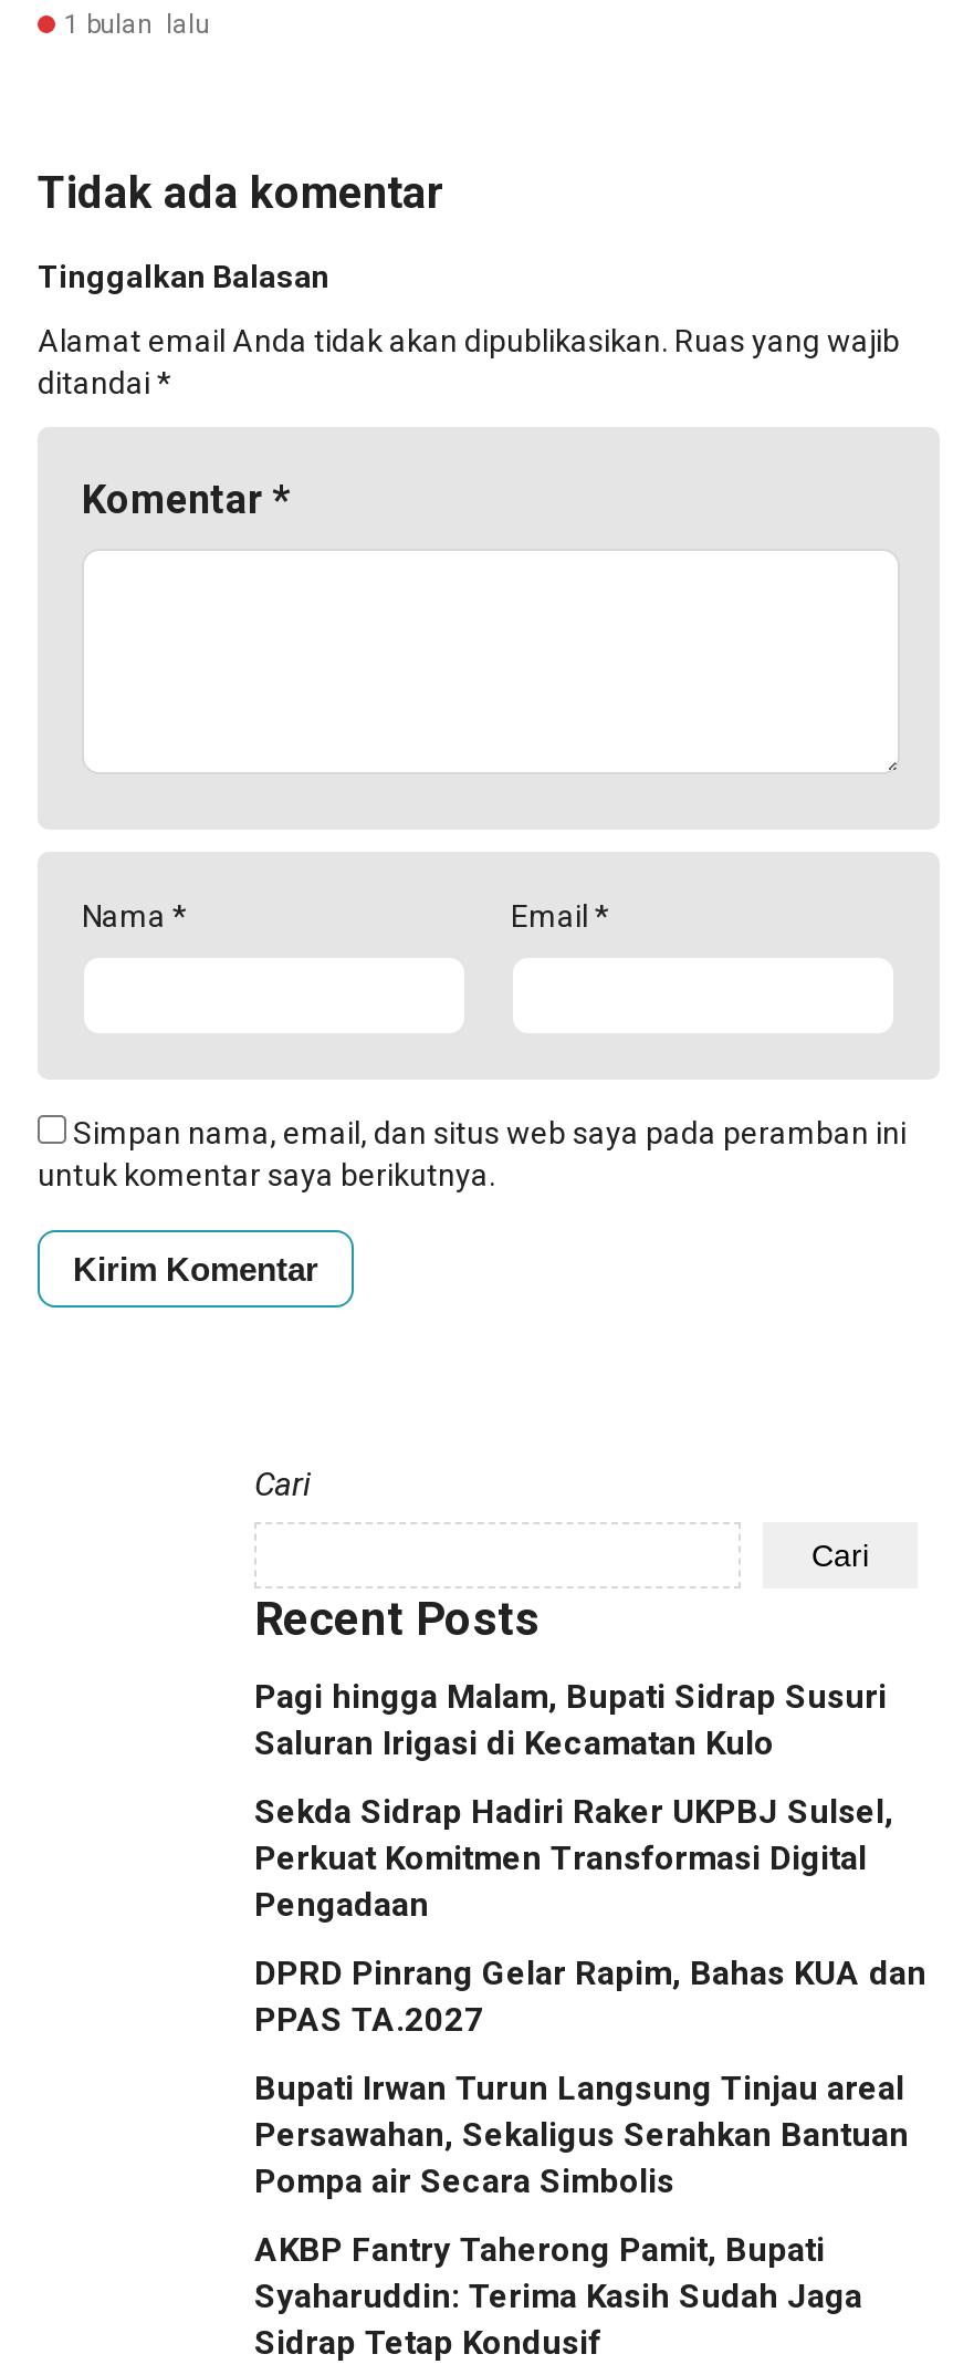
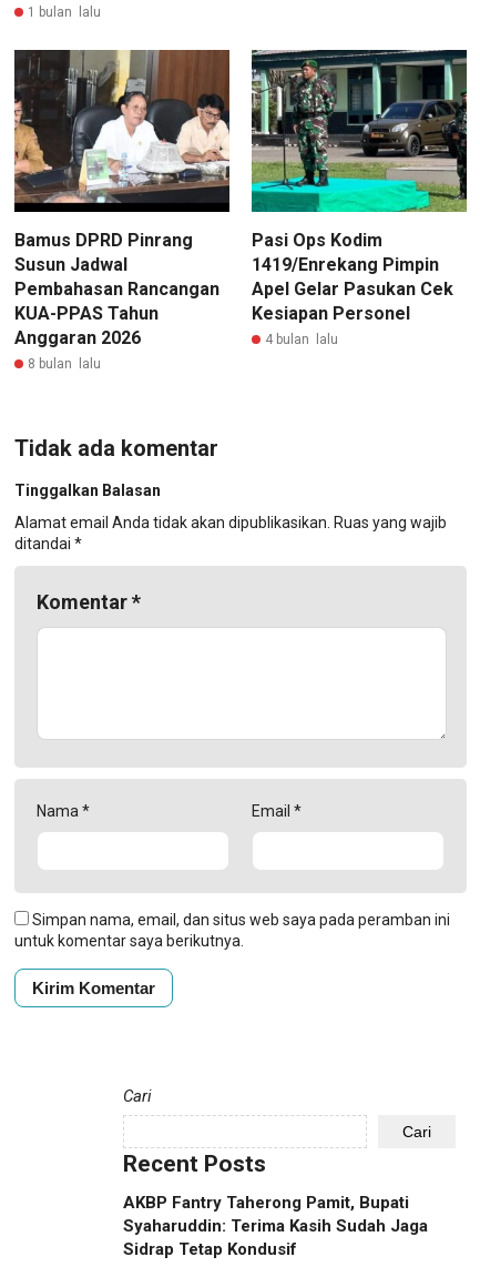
+ [image]
+ Bamus DPRD Pinrang
+ Susun Jadwal
+ Pembahasan Rancangan
+ KUA-PPAS Tahun
+ Anggaran 2026
+ 8 bulan lalu

+ [image]
+ Pasi Ops Kodim
+ 1419/Enrekang Pimpin
+ Apel Gelar Pasukan Cek
+ Kesiapan Personel
+ 4 bulan lalu

moved down: Tidak ada komentar | Tinggalkan Balasan | Alamat email Anda tidak akan dipublikasikan. Ruas yang wajib | ... | Cari | Recent Posts

- Pagi hingga Malam, Bupati Sidrap Susuri
- Saluran Irigasi di Kecamatan Kulo
- Sekda Sidrap Hadiri Raker UKPBJ Sulsel,
- Perkuat Komitmen Transformasi Digital
- Pengadaan
- DPRD Pinrang Gelar Rapim, Bahas KUA dan
- PPAS TA.2027
- Bupati Irwan Turun Langsung Tinjau areal
- Persawahan, Sekaligus Serahkan Bantuan
- Pompa air Secara Simbolis
